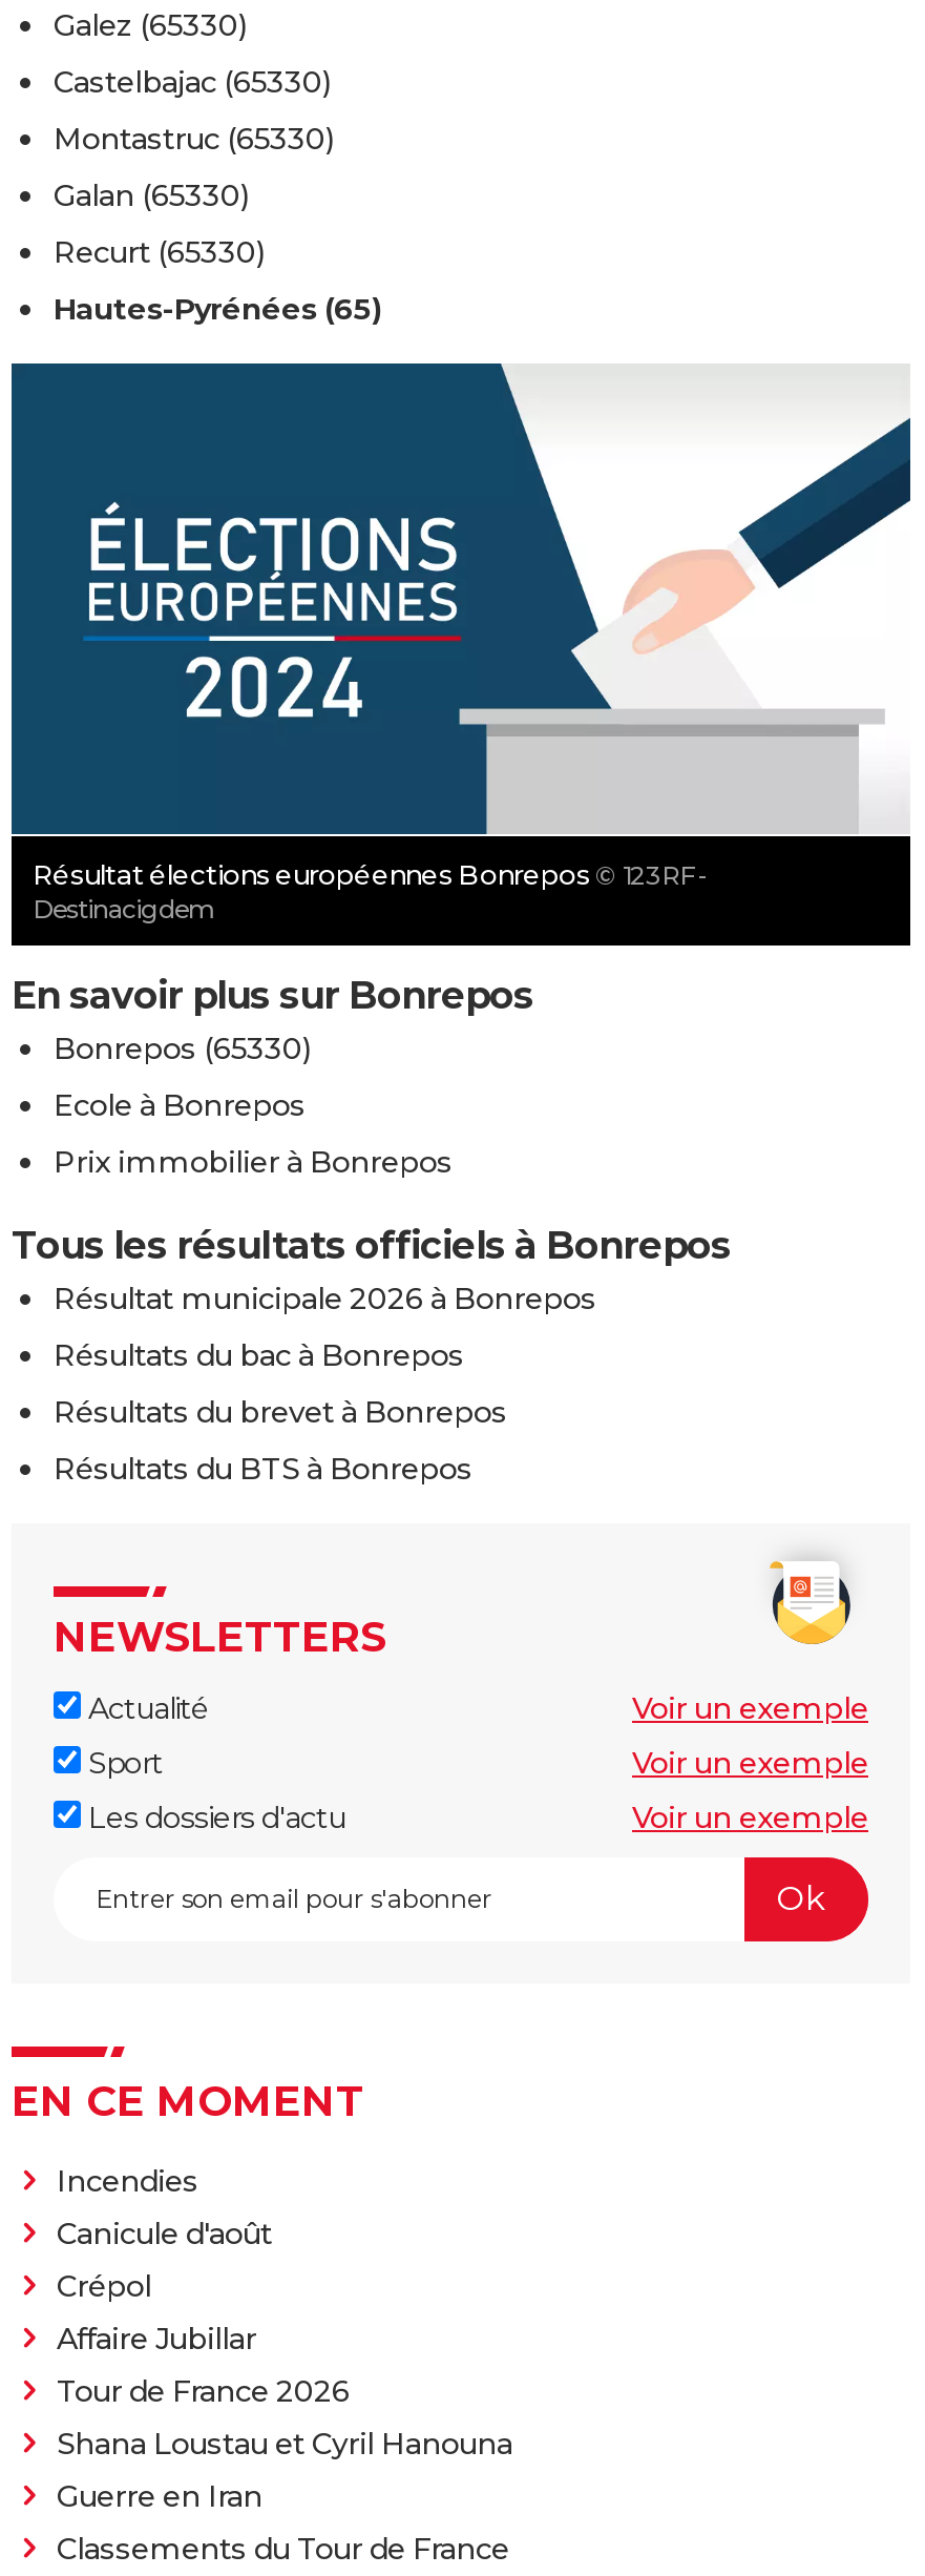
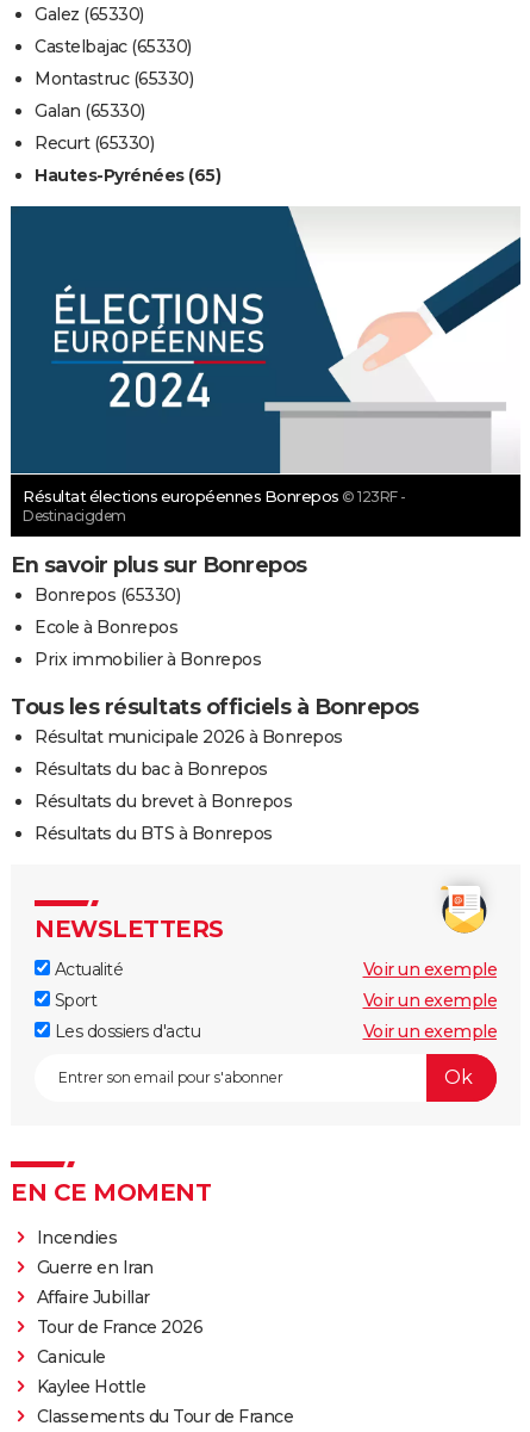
- Canicule d'août
- Crépol

- Shana Loustau et Cyril Hanouna
+ Canicule
+ Kaylee Hottle

moved up: Guerre en Iran
